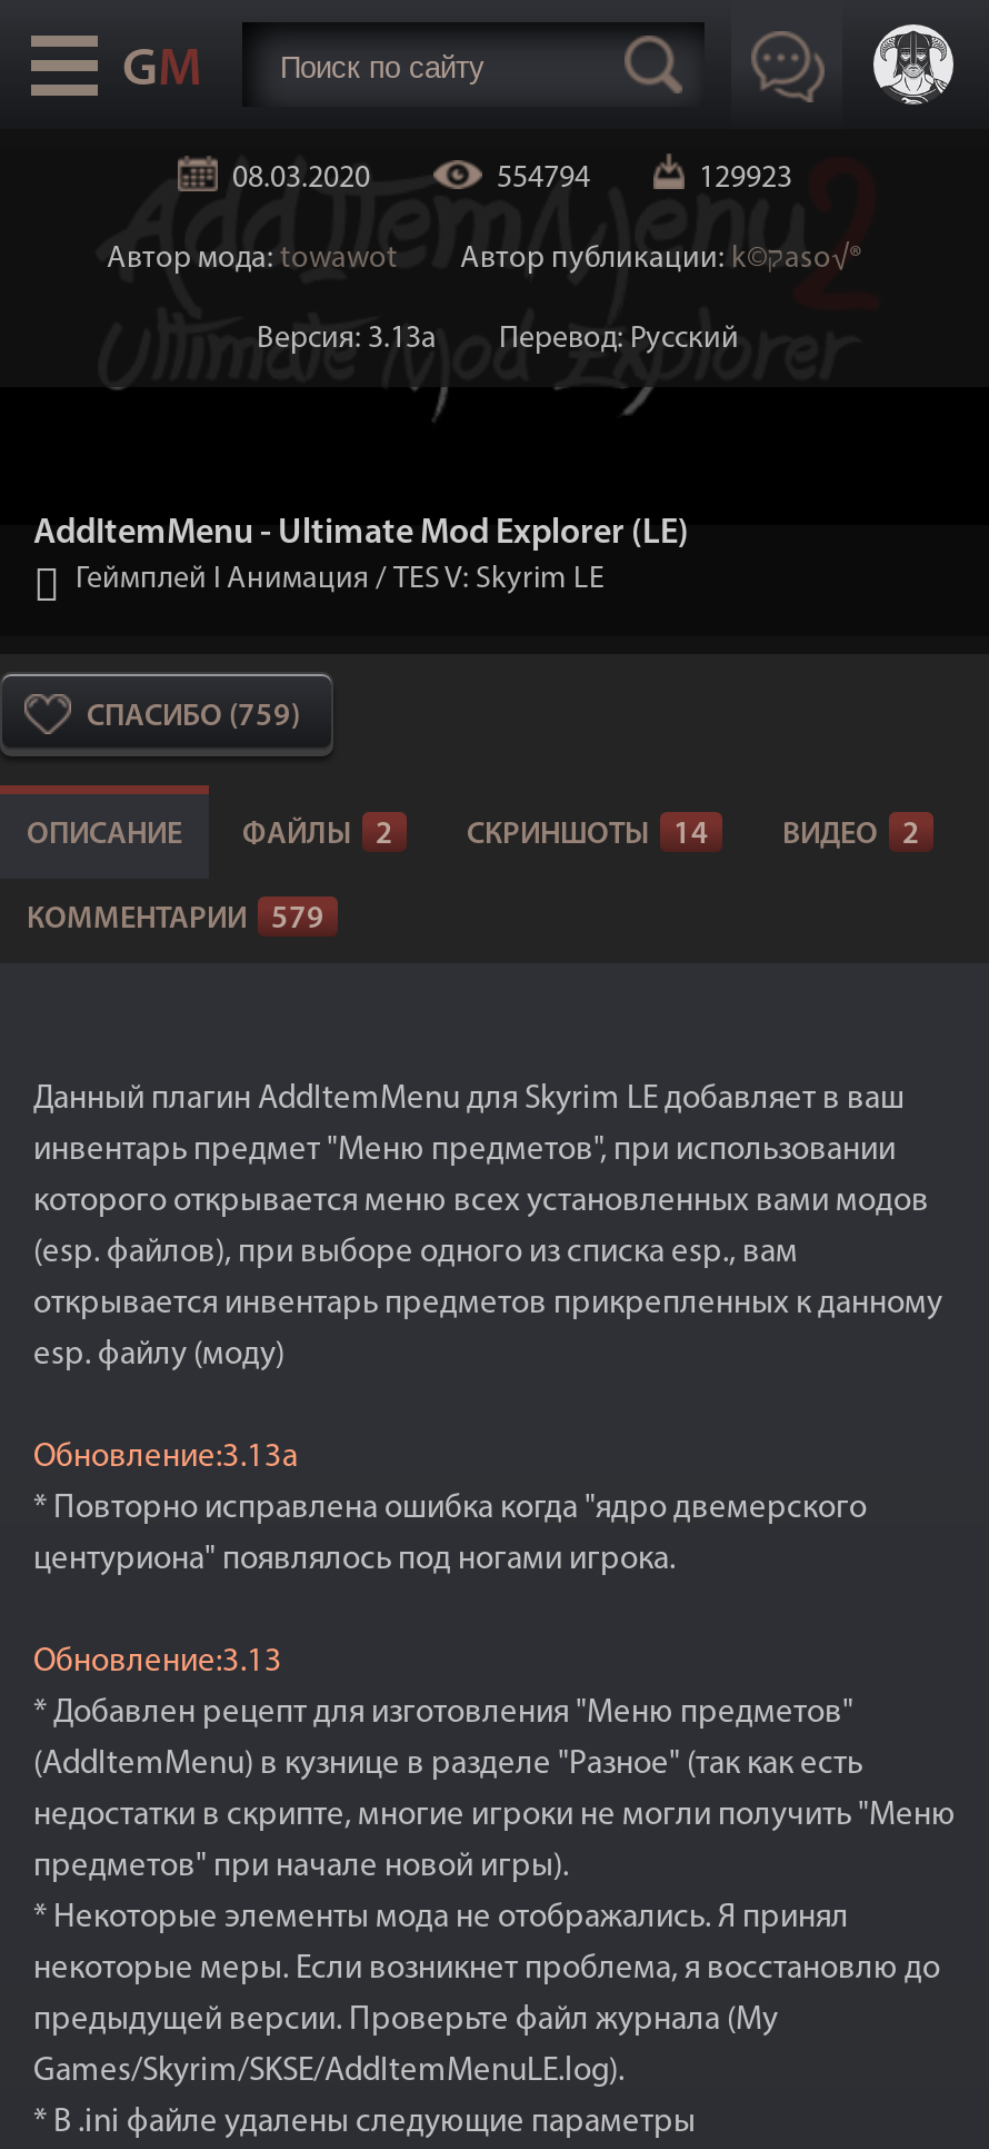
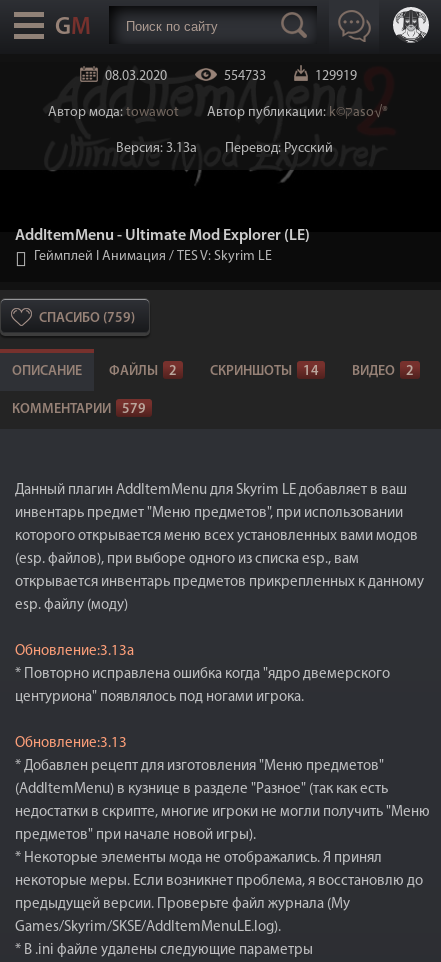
- 554794
+ 554733

- 129923
+ 129919
